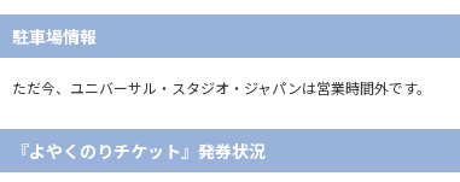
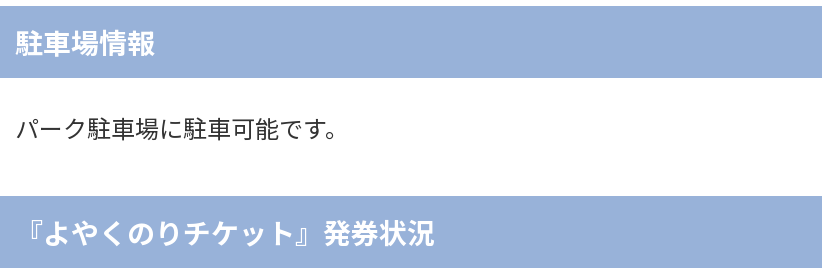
- ただ今、ユニバーサル・スタジオ・ジャパンは営業時間外です。
+ パーク駐車場に駐車可能です。
